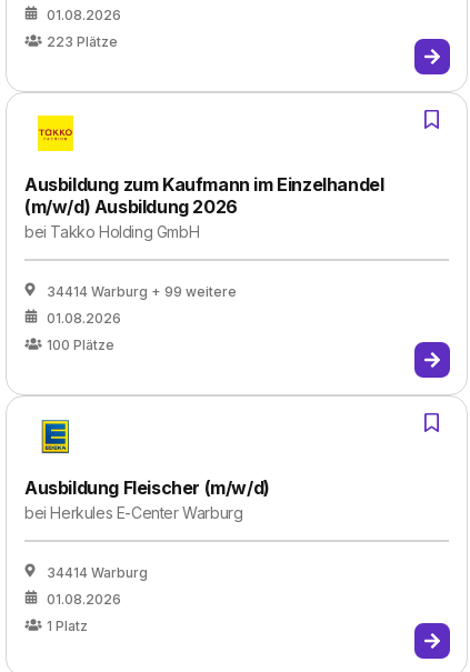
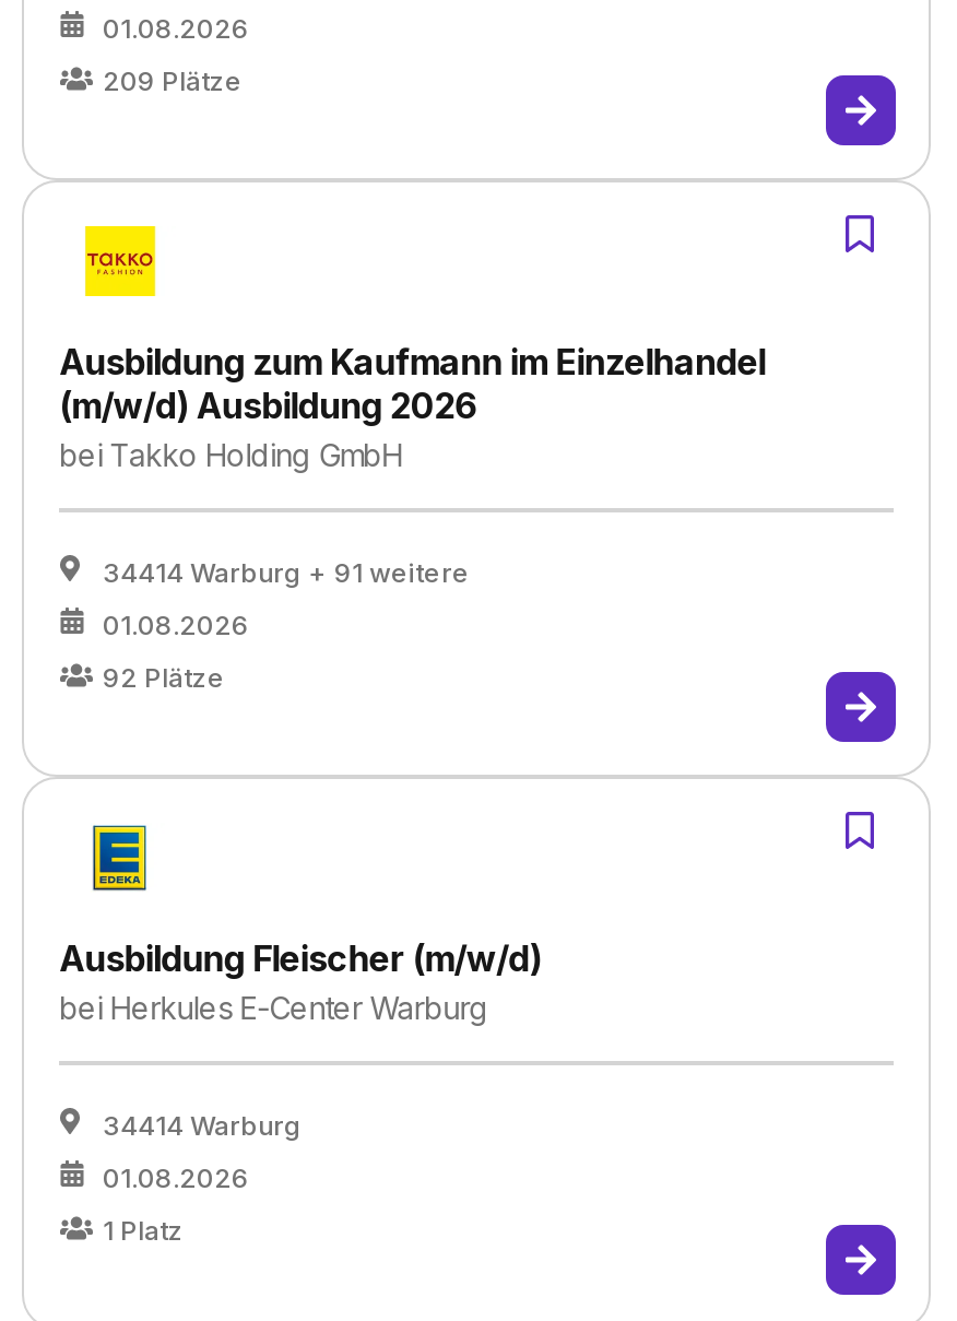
- 223 Plätze
+ 209 Plätze

- 34414 Warburg + 99 weitere
+ 34414 Warburg + 91 weitere

- 100 Plätze
+ 92 Plätze
